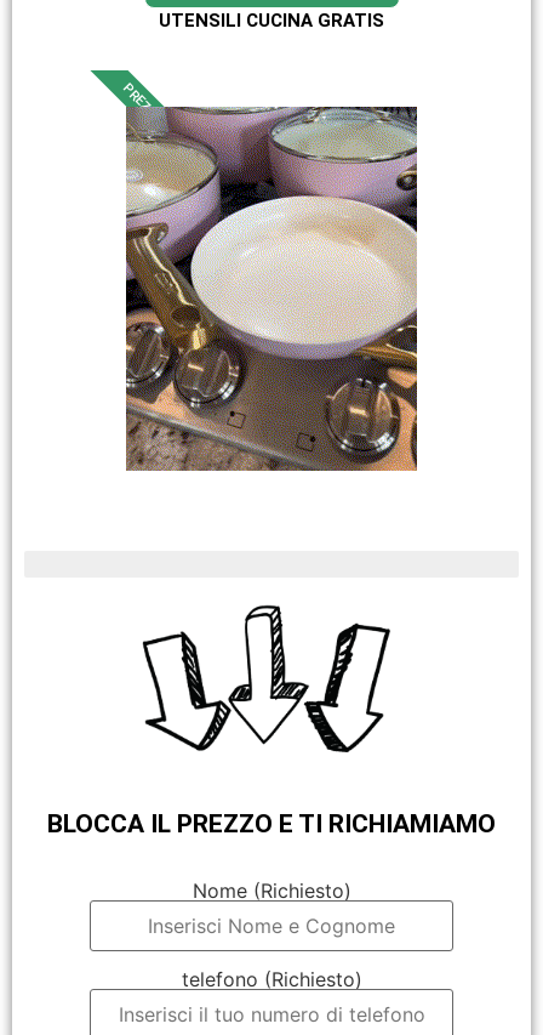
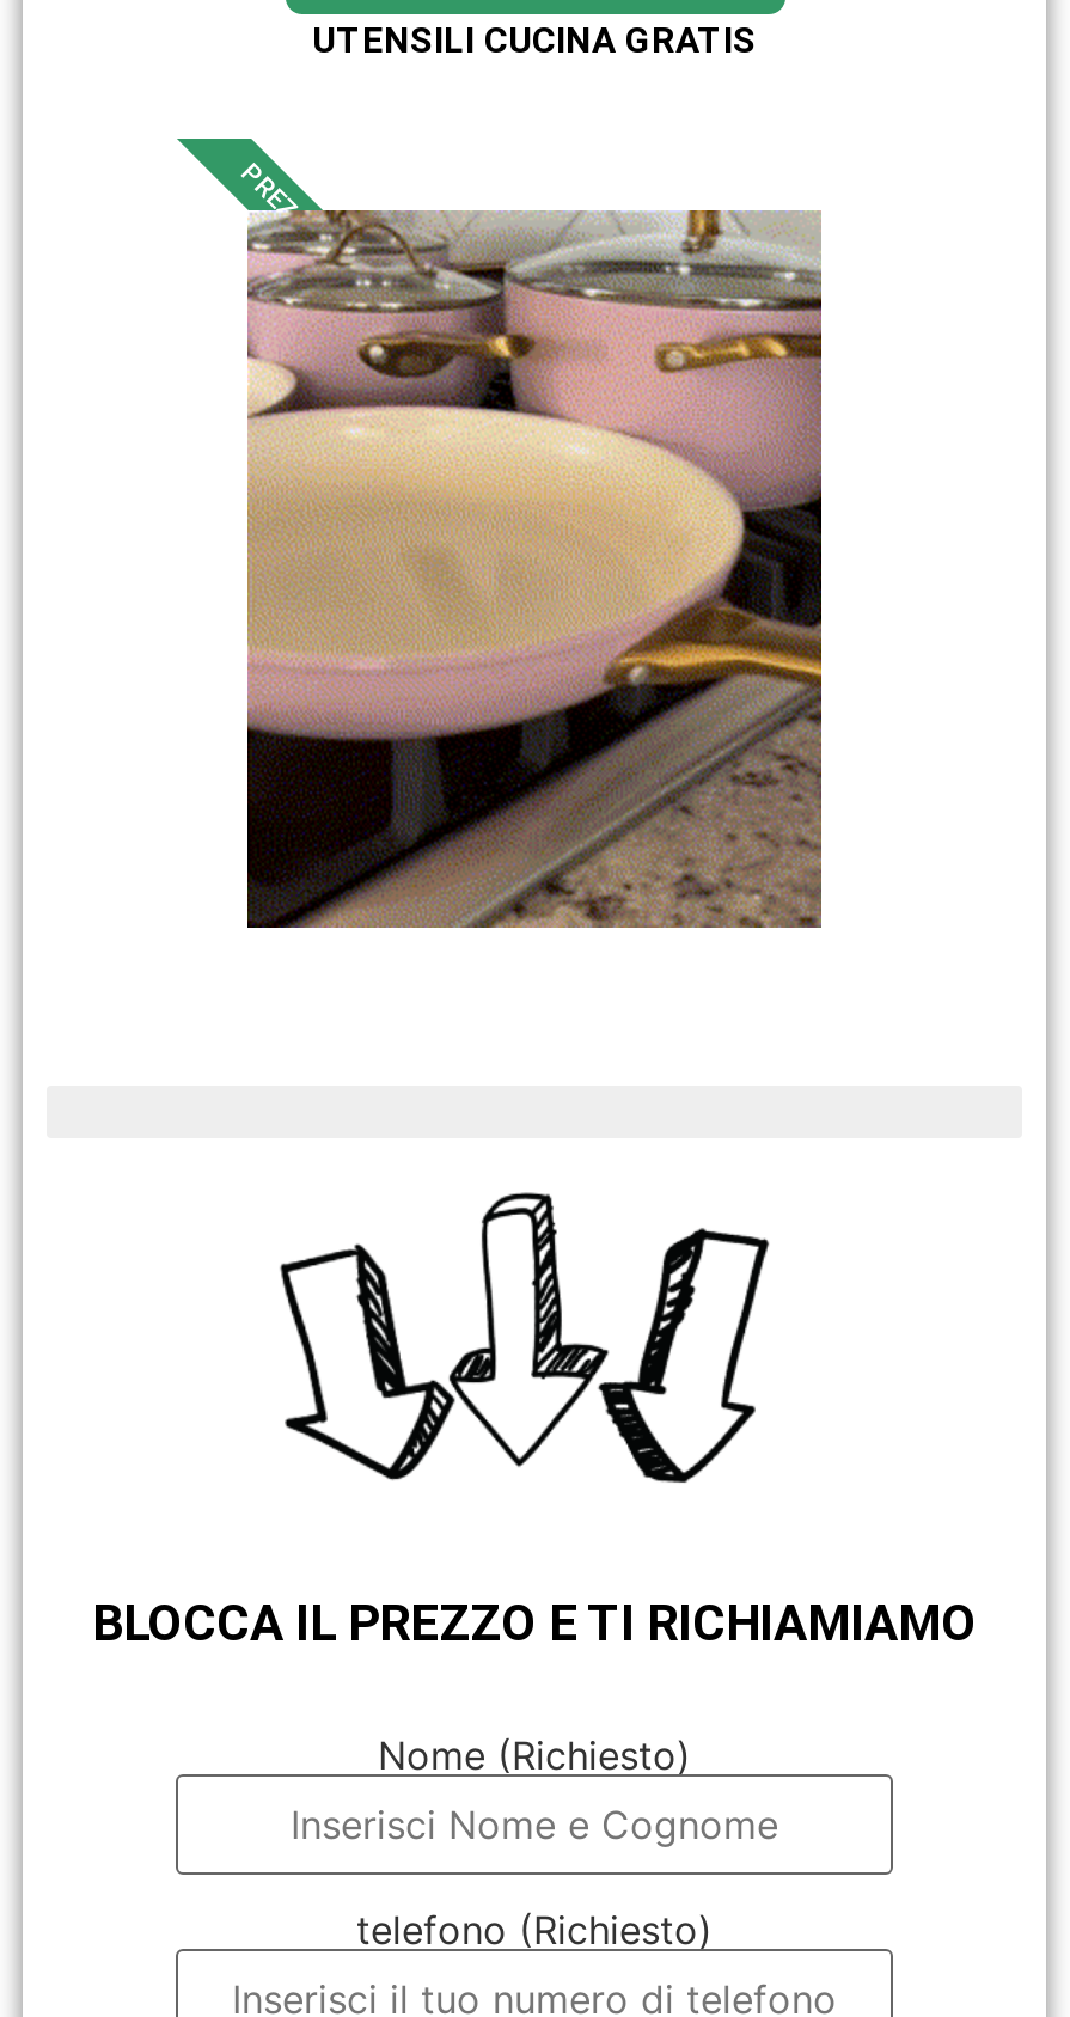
- [image]
+ [image]
